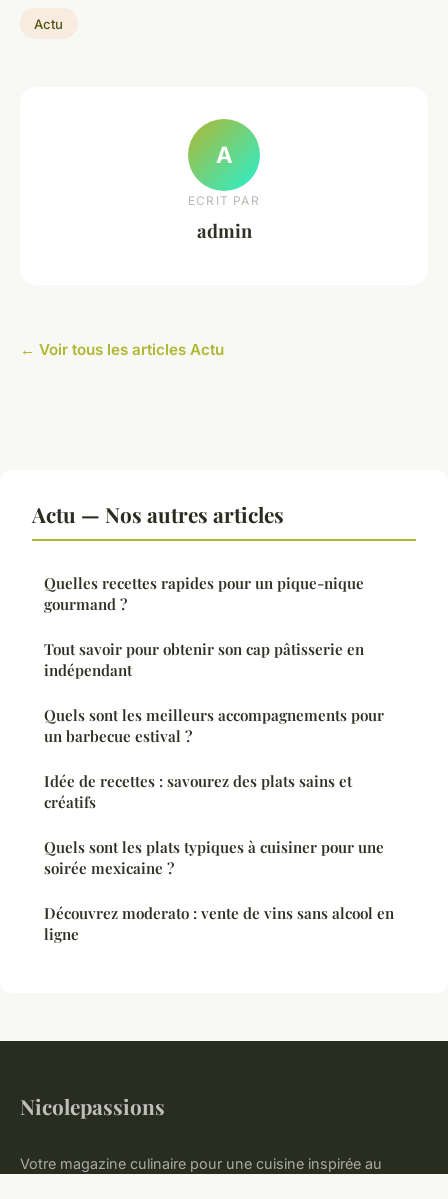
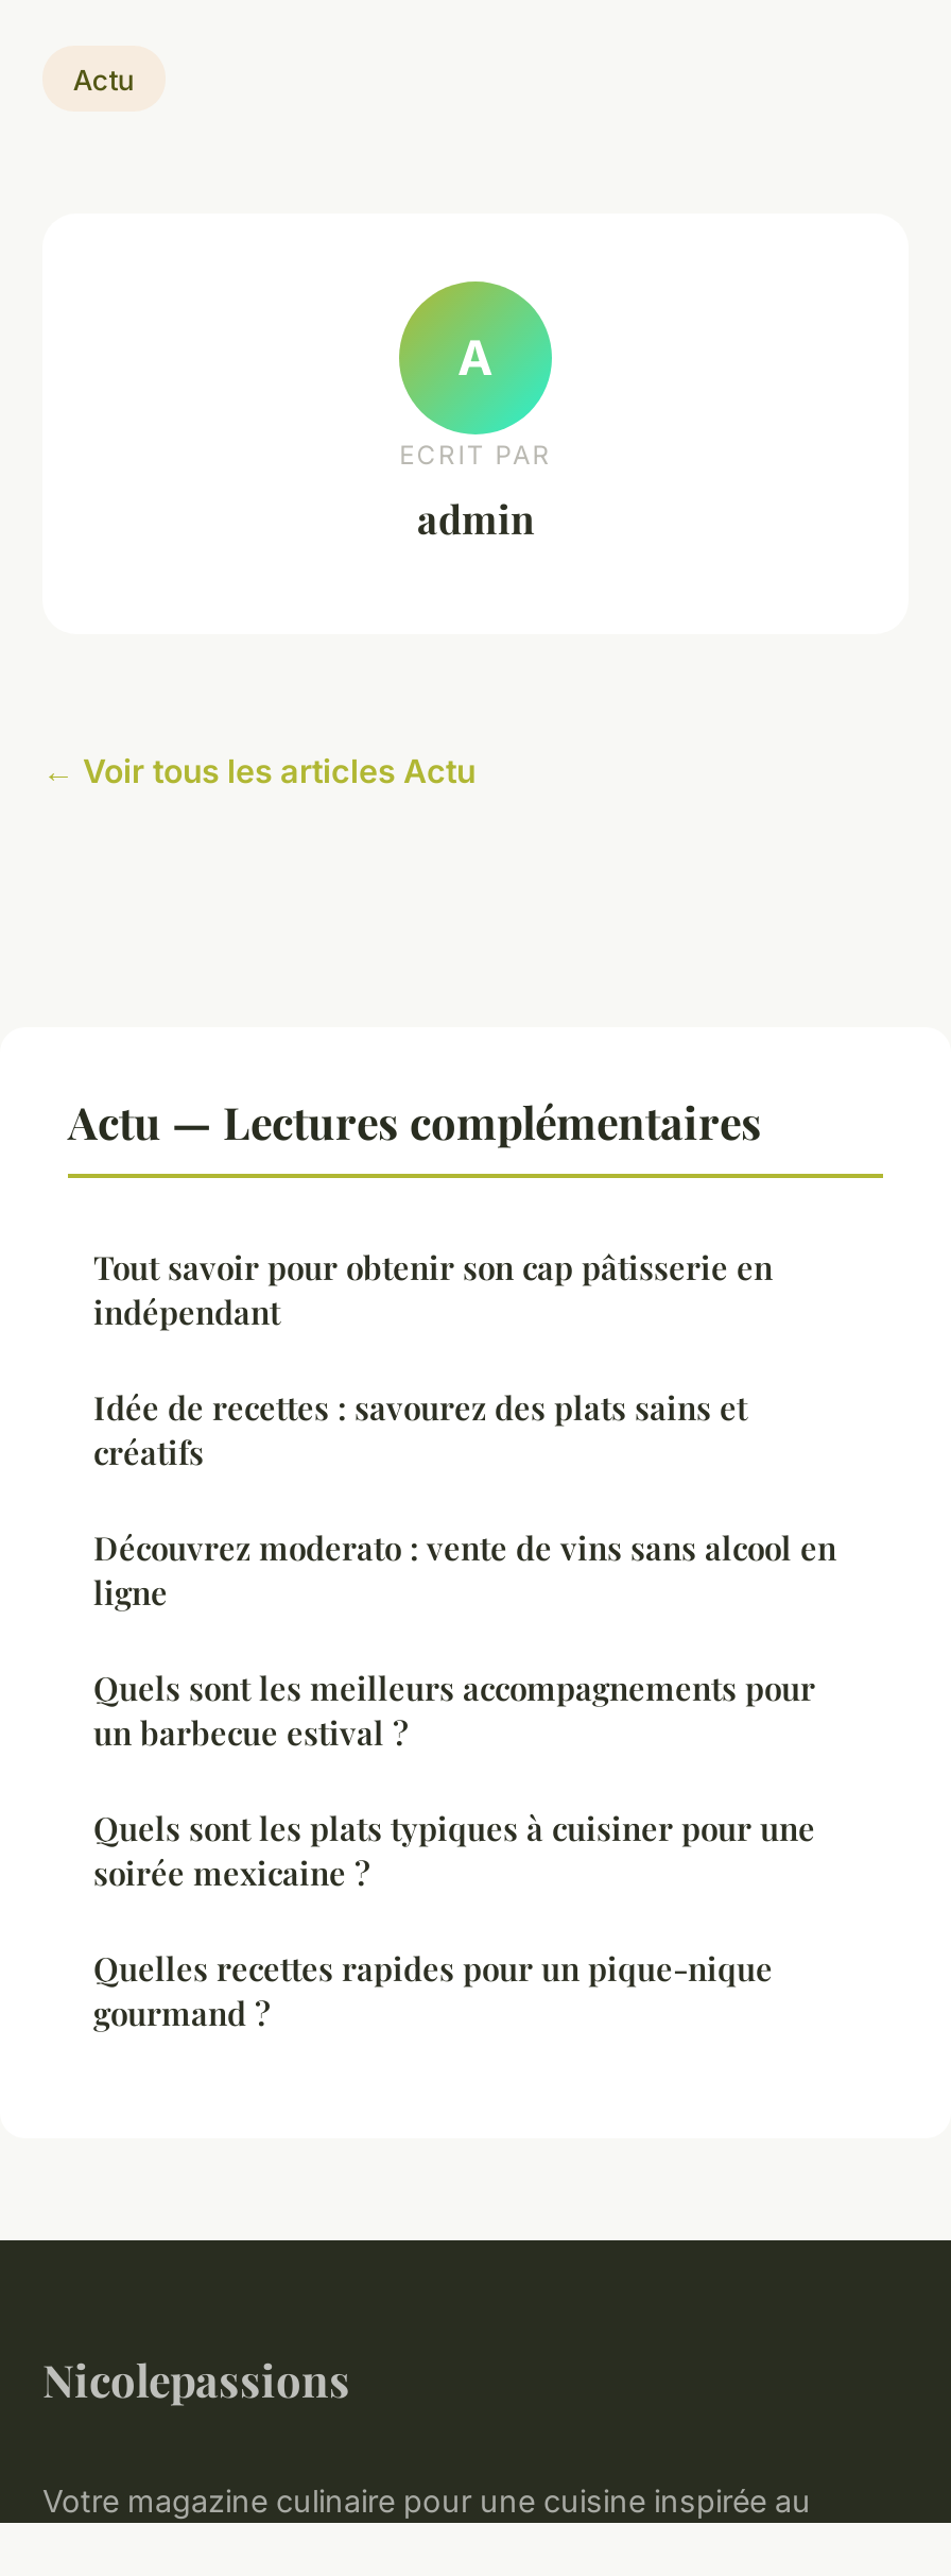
- Actu — Nos autres articles
+ Actu — Lectures complémentaires

moved down: Quelles recettes rapides pour un pique-nique | gourmand ?

moved up: Tout savoir pour obtenir son cap pâtisserie en | indépendant | Quels sont les meilleurs accompagnements pour | ... | Découvrez moderato : vente de vins sans alcool en | ligne
